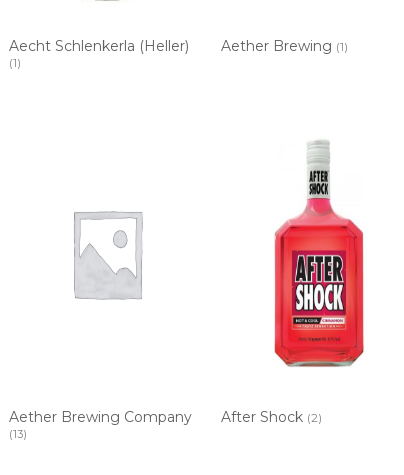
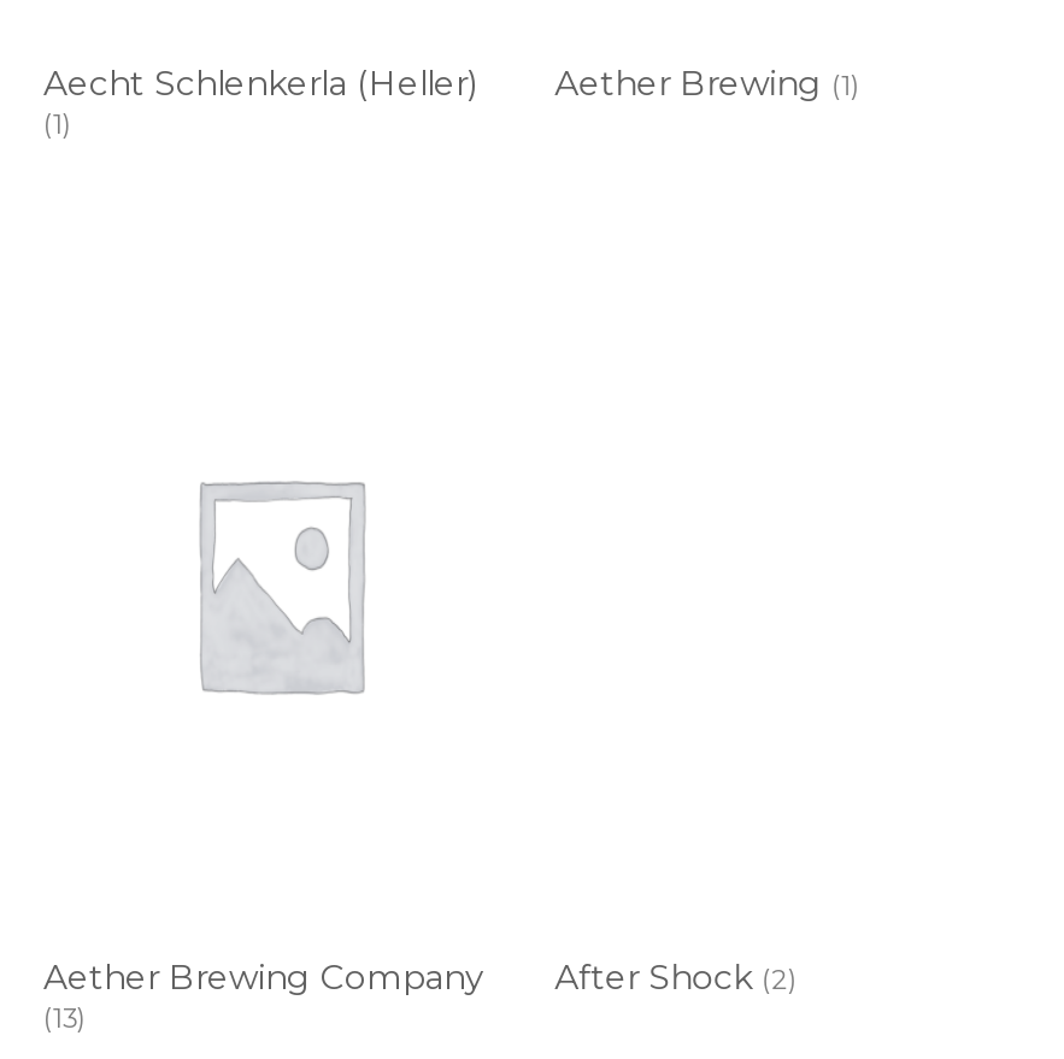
- [image]
